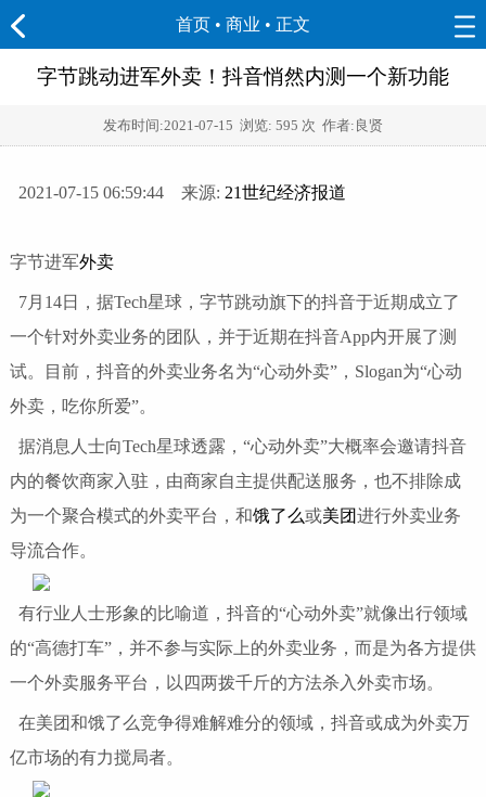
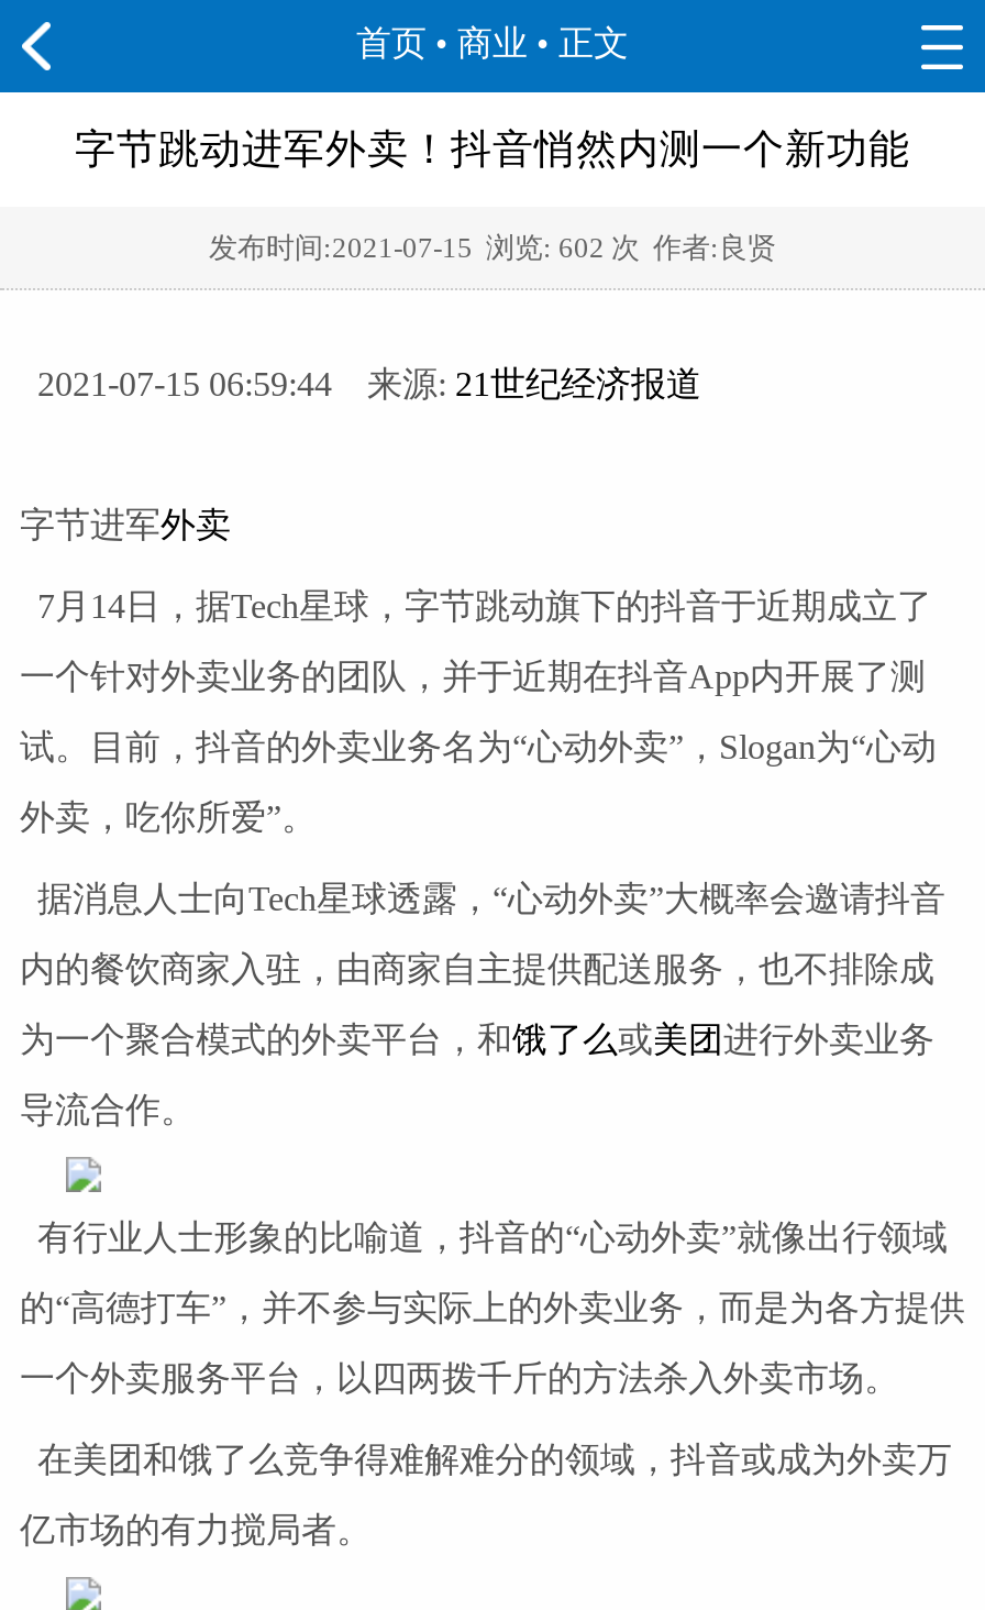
- 发布时间:2021-07-15浏览: 595 次 作者:良贤
+ 发布时间:2021-07-15浏览: 602 次 作者:良贤
